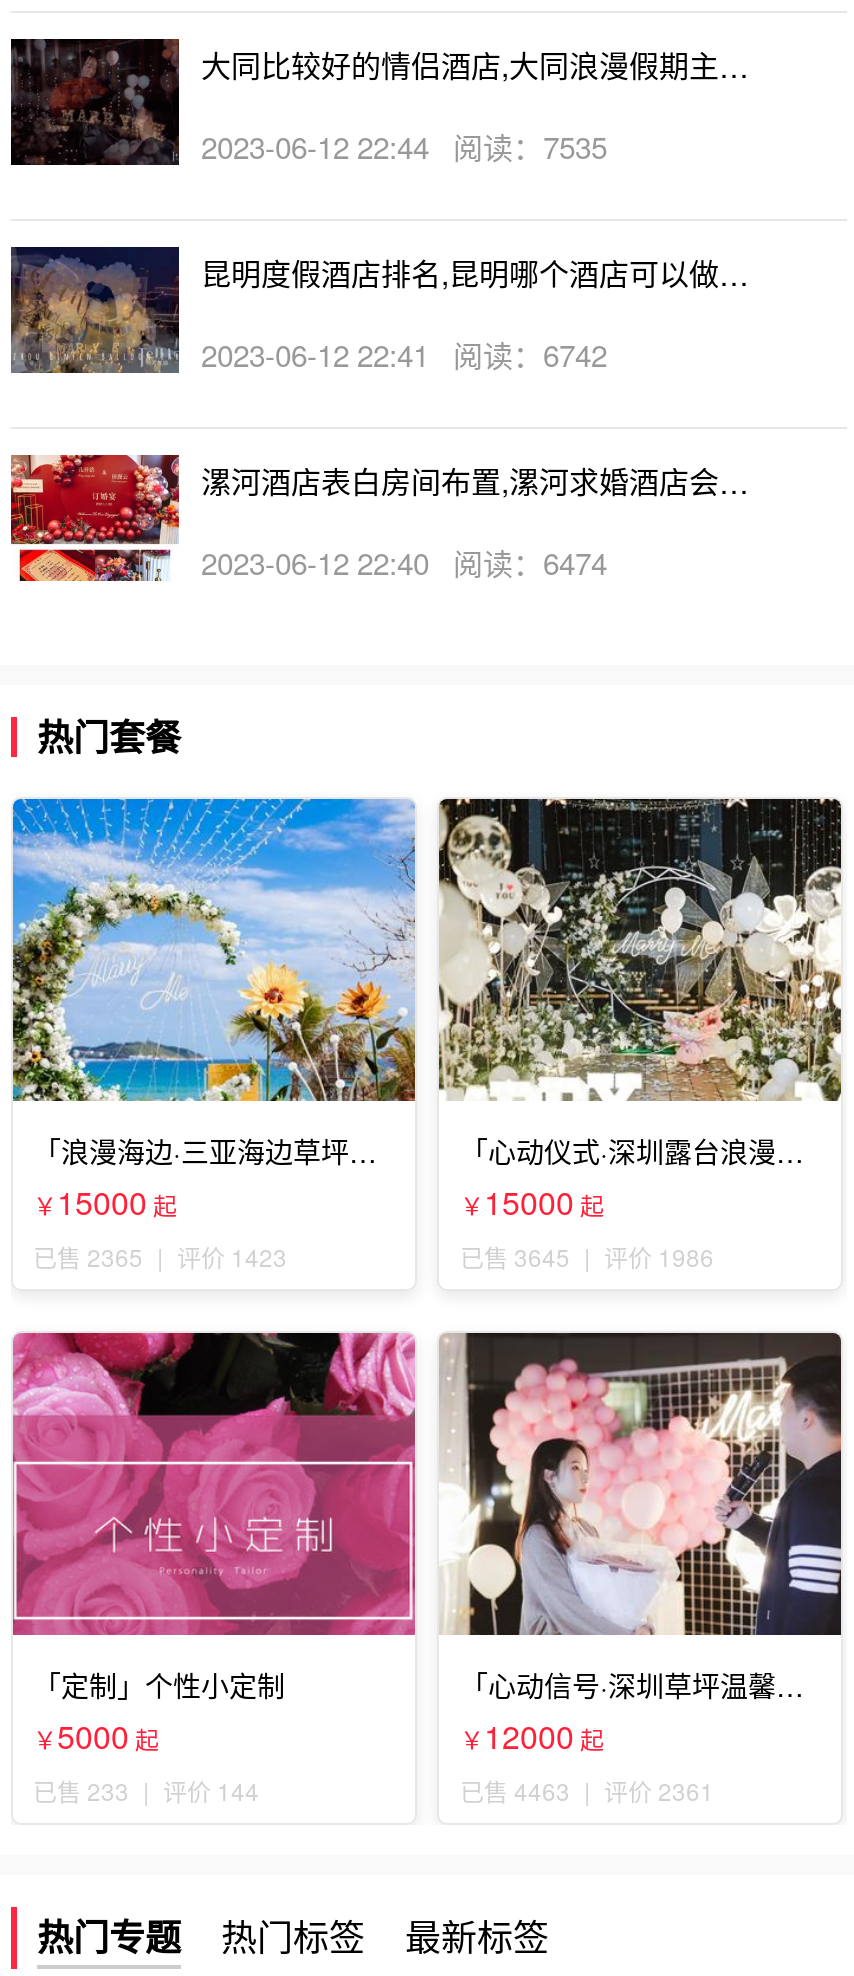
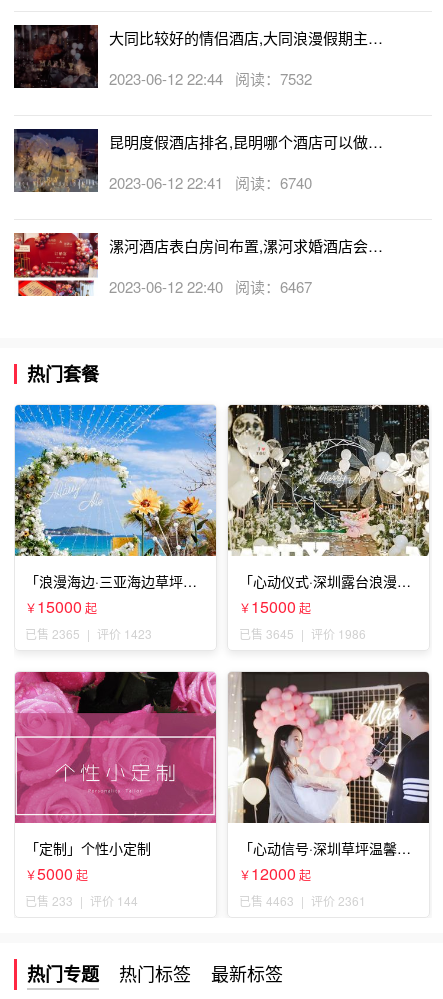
- 2023-06-12 22:44 阅读：7535
+ 2023-06-12 22:44 阅读：7532

- 2023-06-12 22:41 阅读：6742
+ 2023-06-12 22:41 阅读：6740

- 2023-06-12 22:40 阅读：6474
+ 2023-06-12 22:40 阅读：6467
